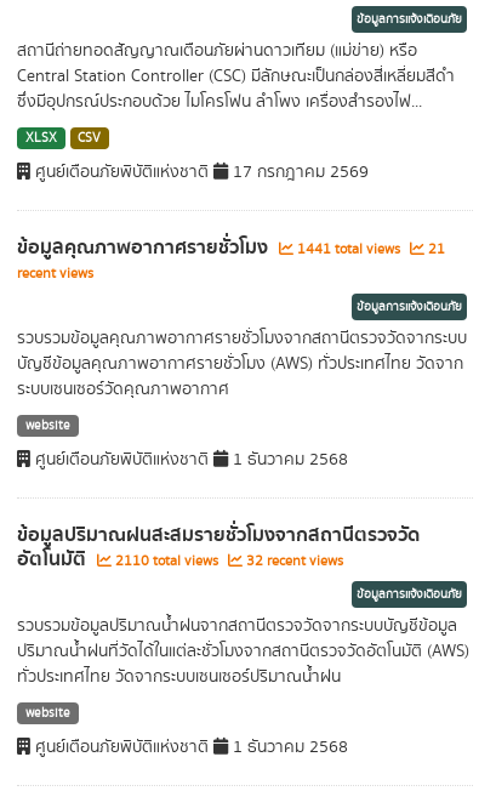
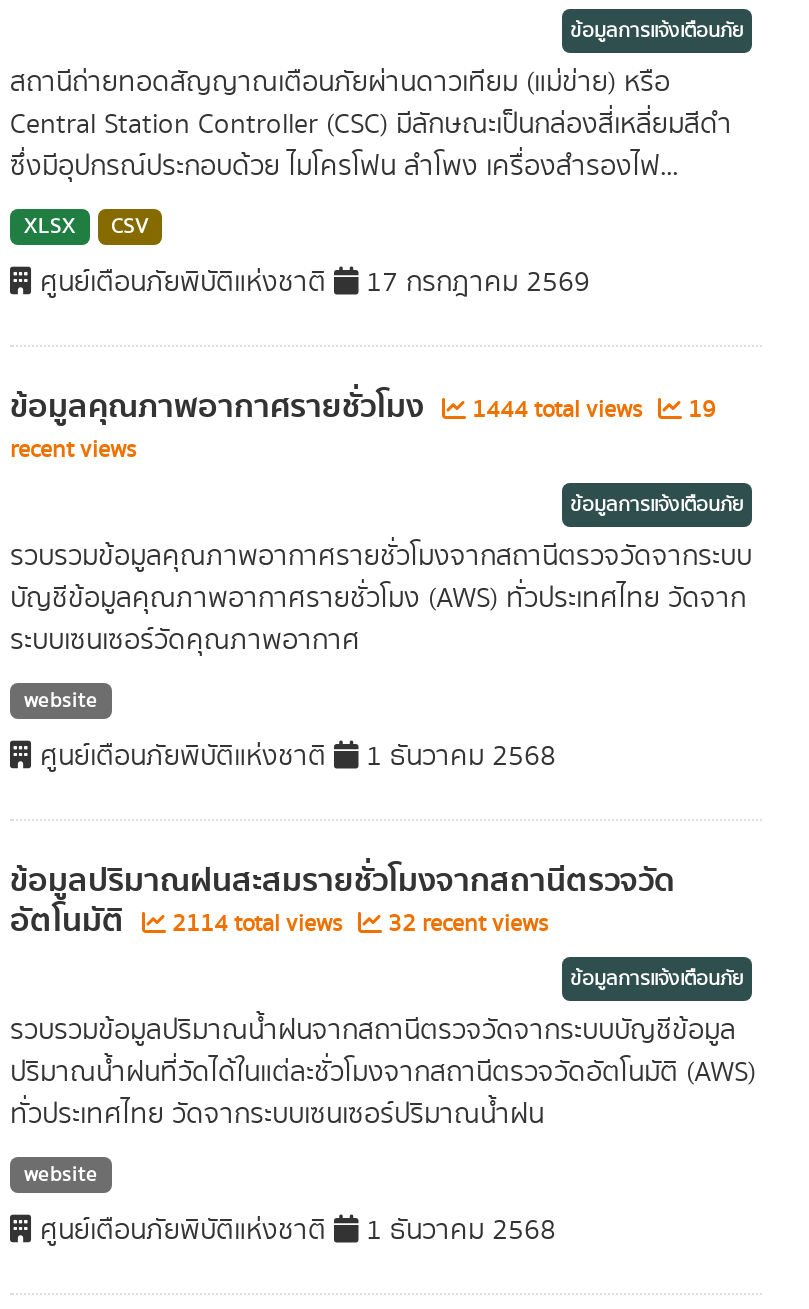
- 1441 total views
+ 1444 total views

- 21
+ 19

- อัตโนมัติ 2110 total views 32 recent views
+ อัตโนมัติ 2114 total views 32 recent views
